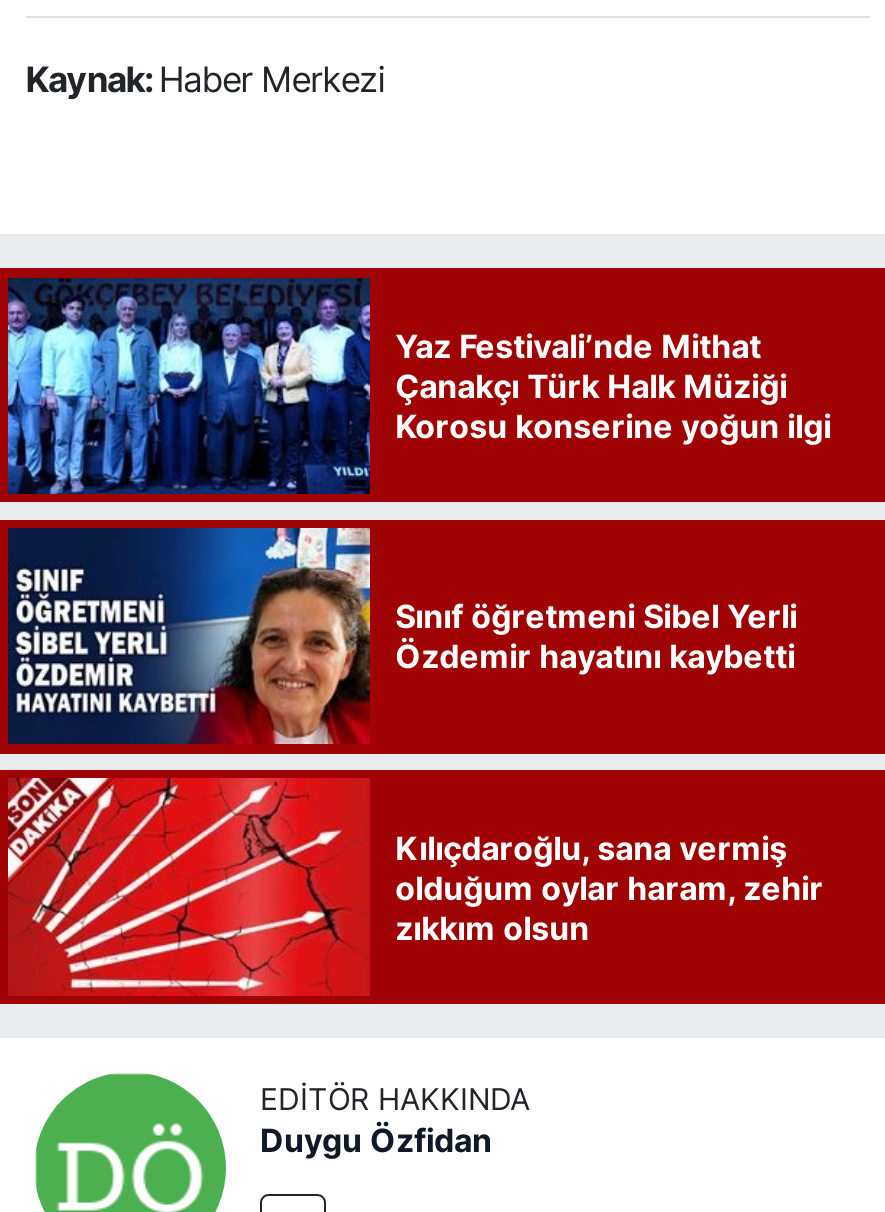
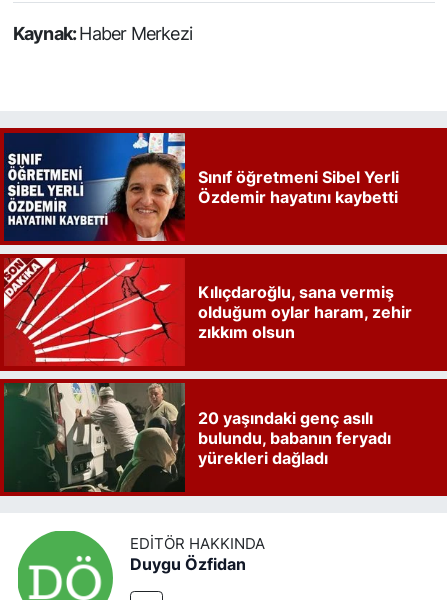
- [image]
- Yaz Festivali’nde Mithat
- Çanakçı Türk Halk Müziği
- Korosu konserine yoğun ilgi

moved up: [image] | Sınıf öğretmeni Sibel Yerli | Özdemir hayatını kaybetti | Kılıçdaroğlu, sana vermiş | olduğum oylar haram, zehir | zıkkım olsun

+ [image]
+ 20 yaşındaki genç asılı
+ bulundu, babanın feryadı
+ yürekleri dağladı
